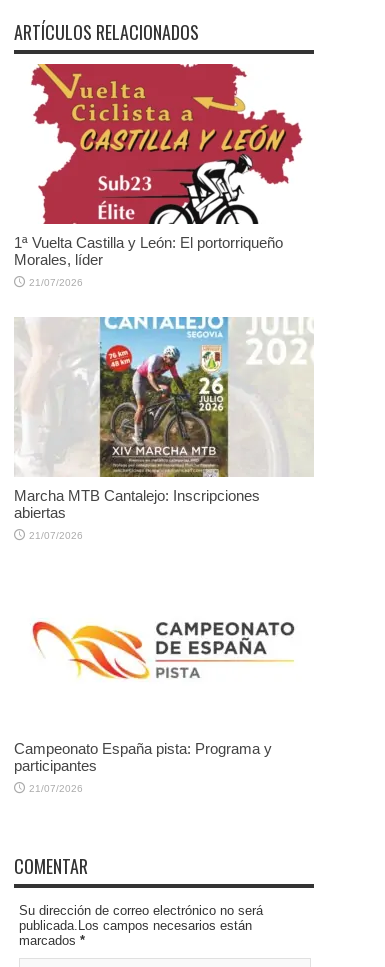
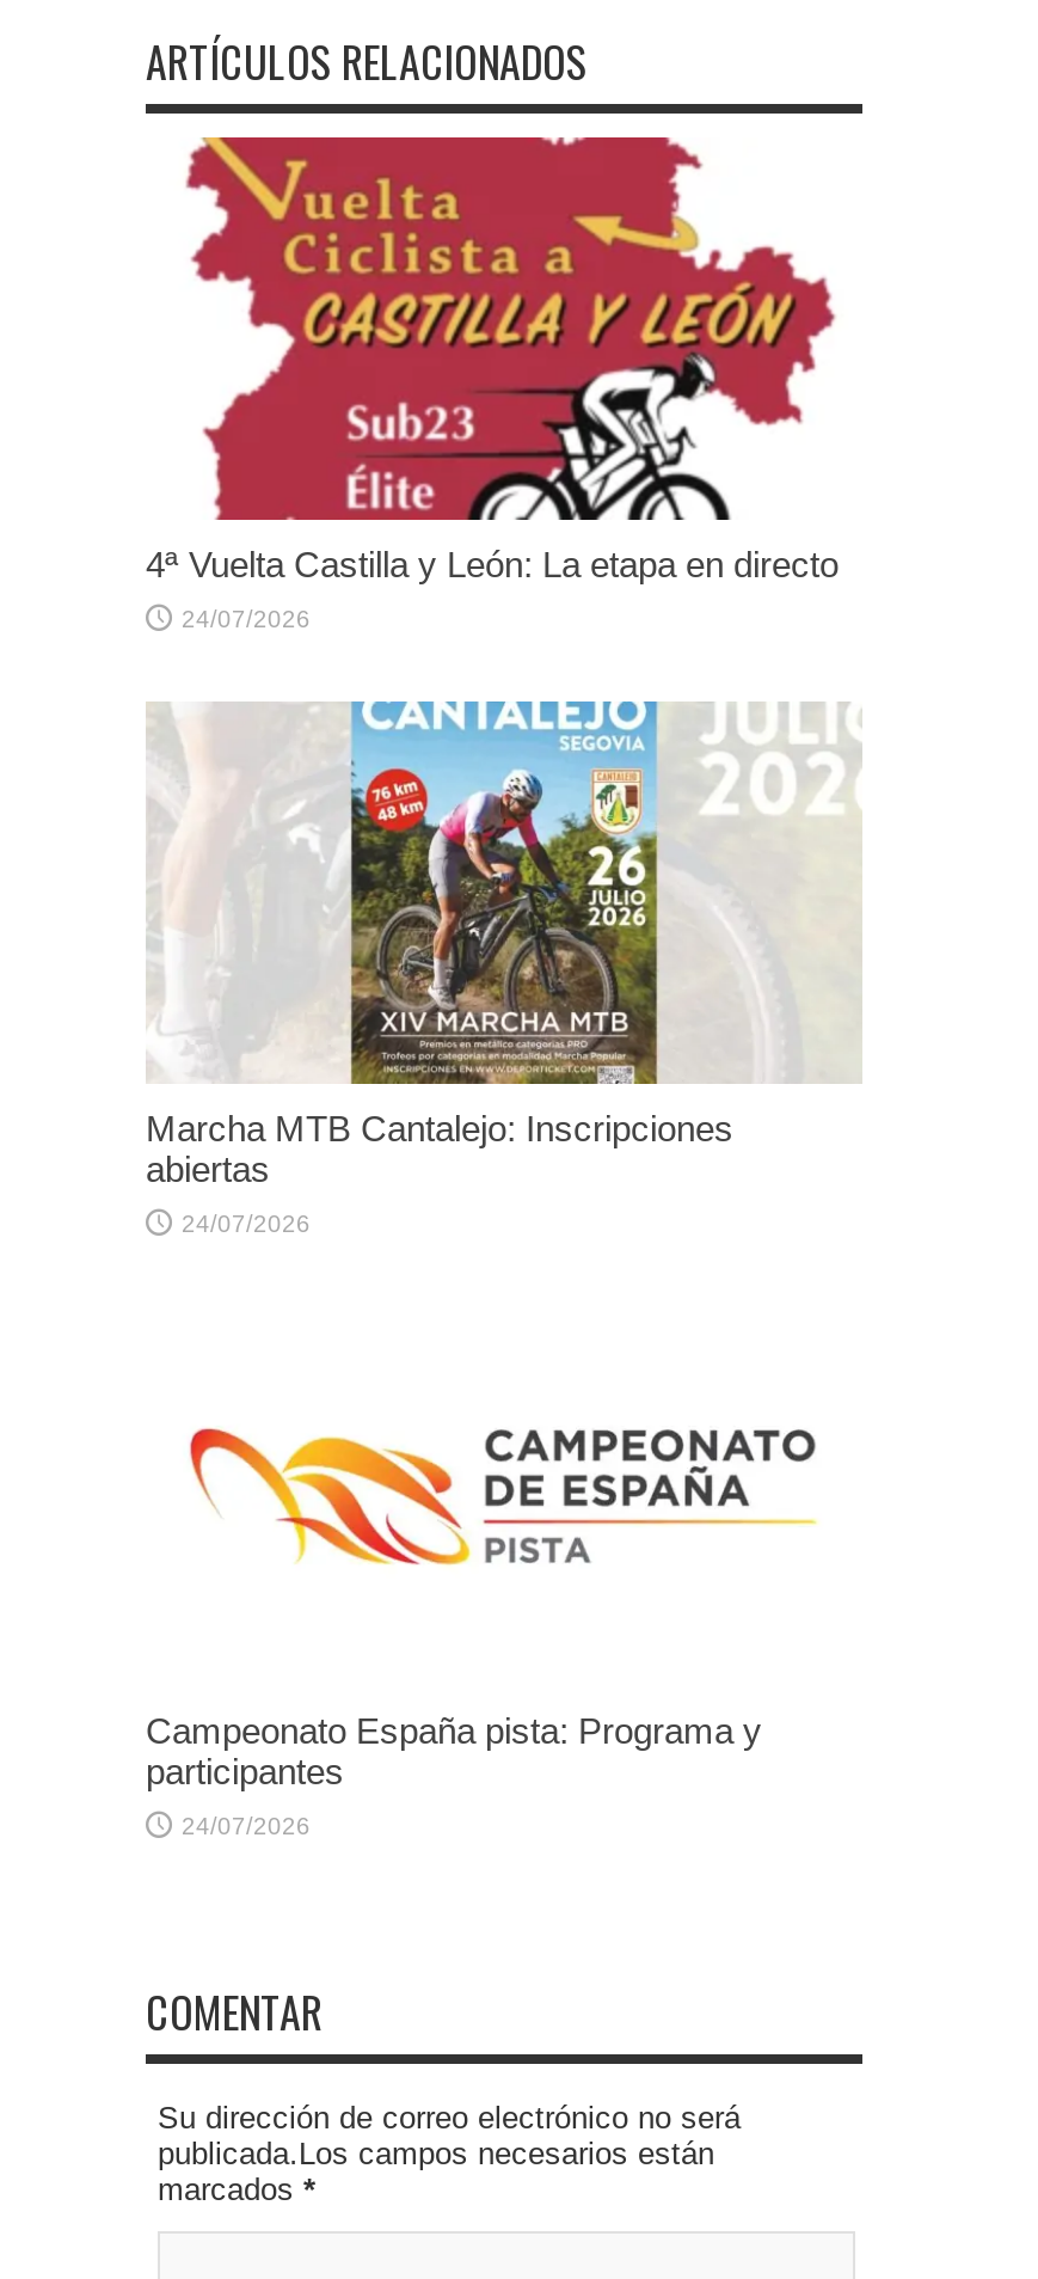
- 1ª Vuelta Castilla y León: El portorriqueño
- Morales, líder
+ 4ª Vuelta Castilla y León: La etapa en directo

- 21/07/2026
+ 24/07/2026

- 21/07/2026
+ 24/07/2026

- 21/07/2026
+ 24/07/2026
